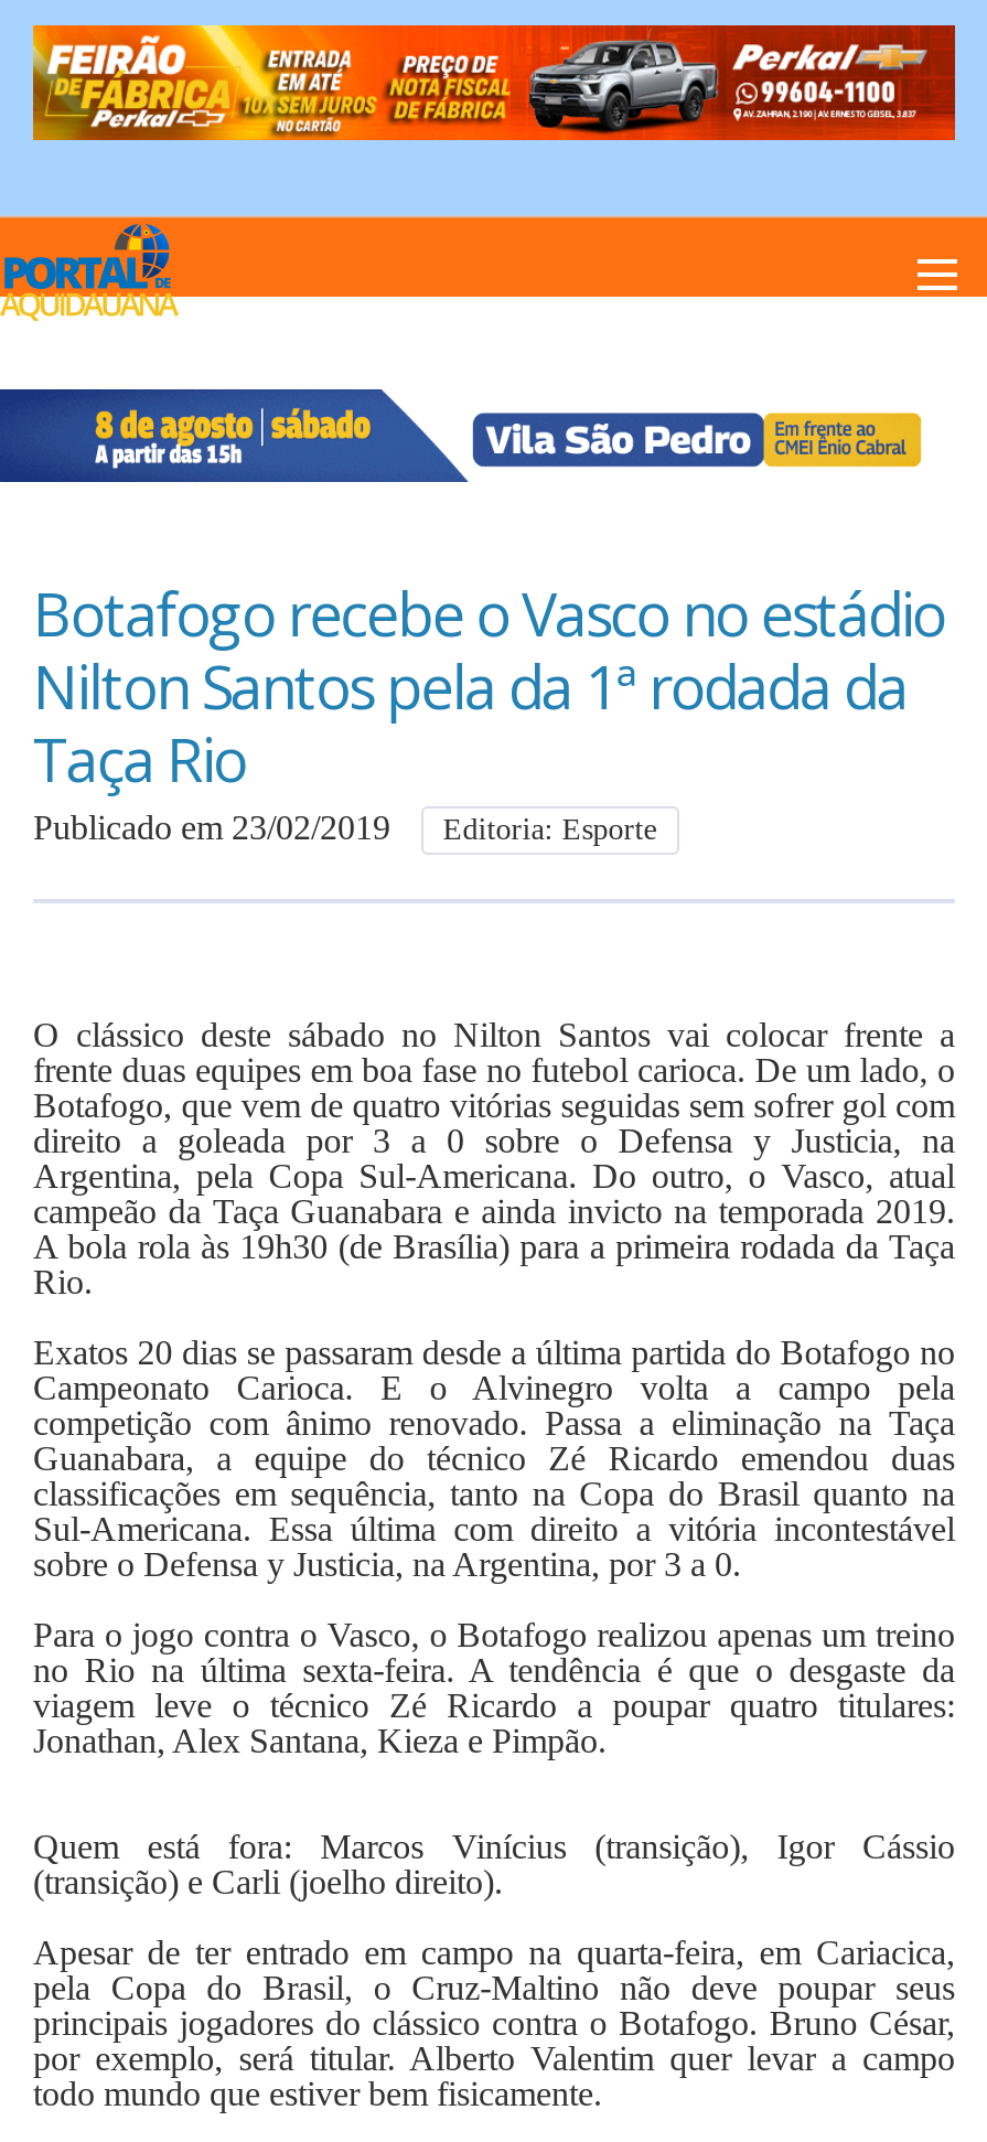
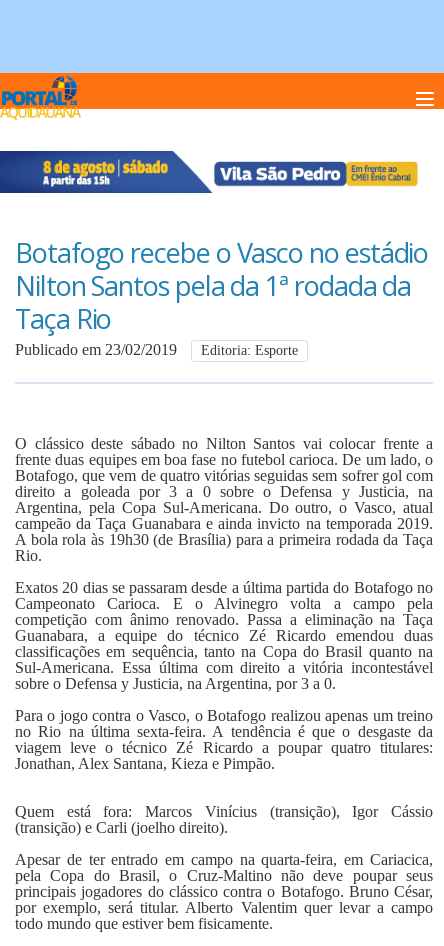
- [image]
